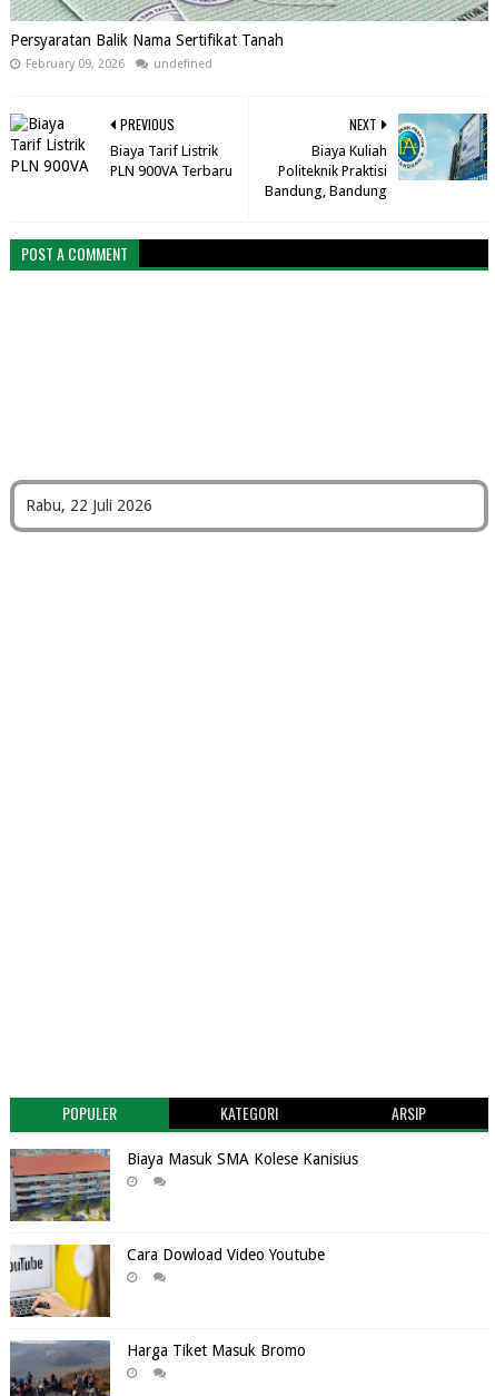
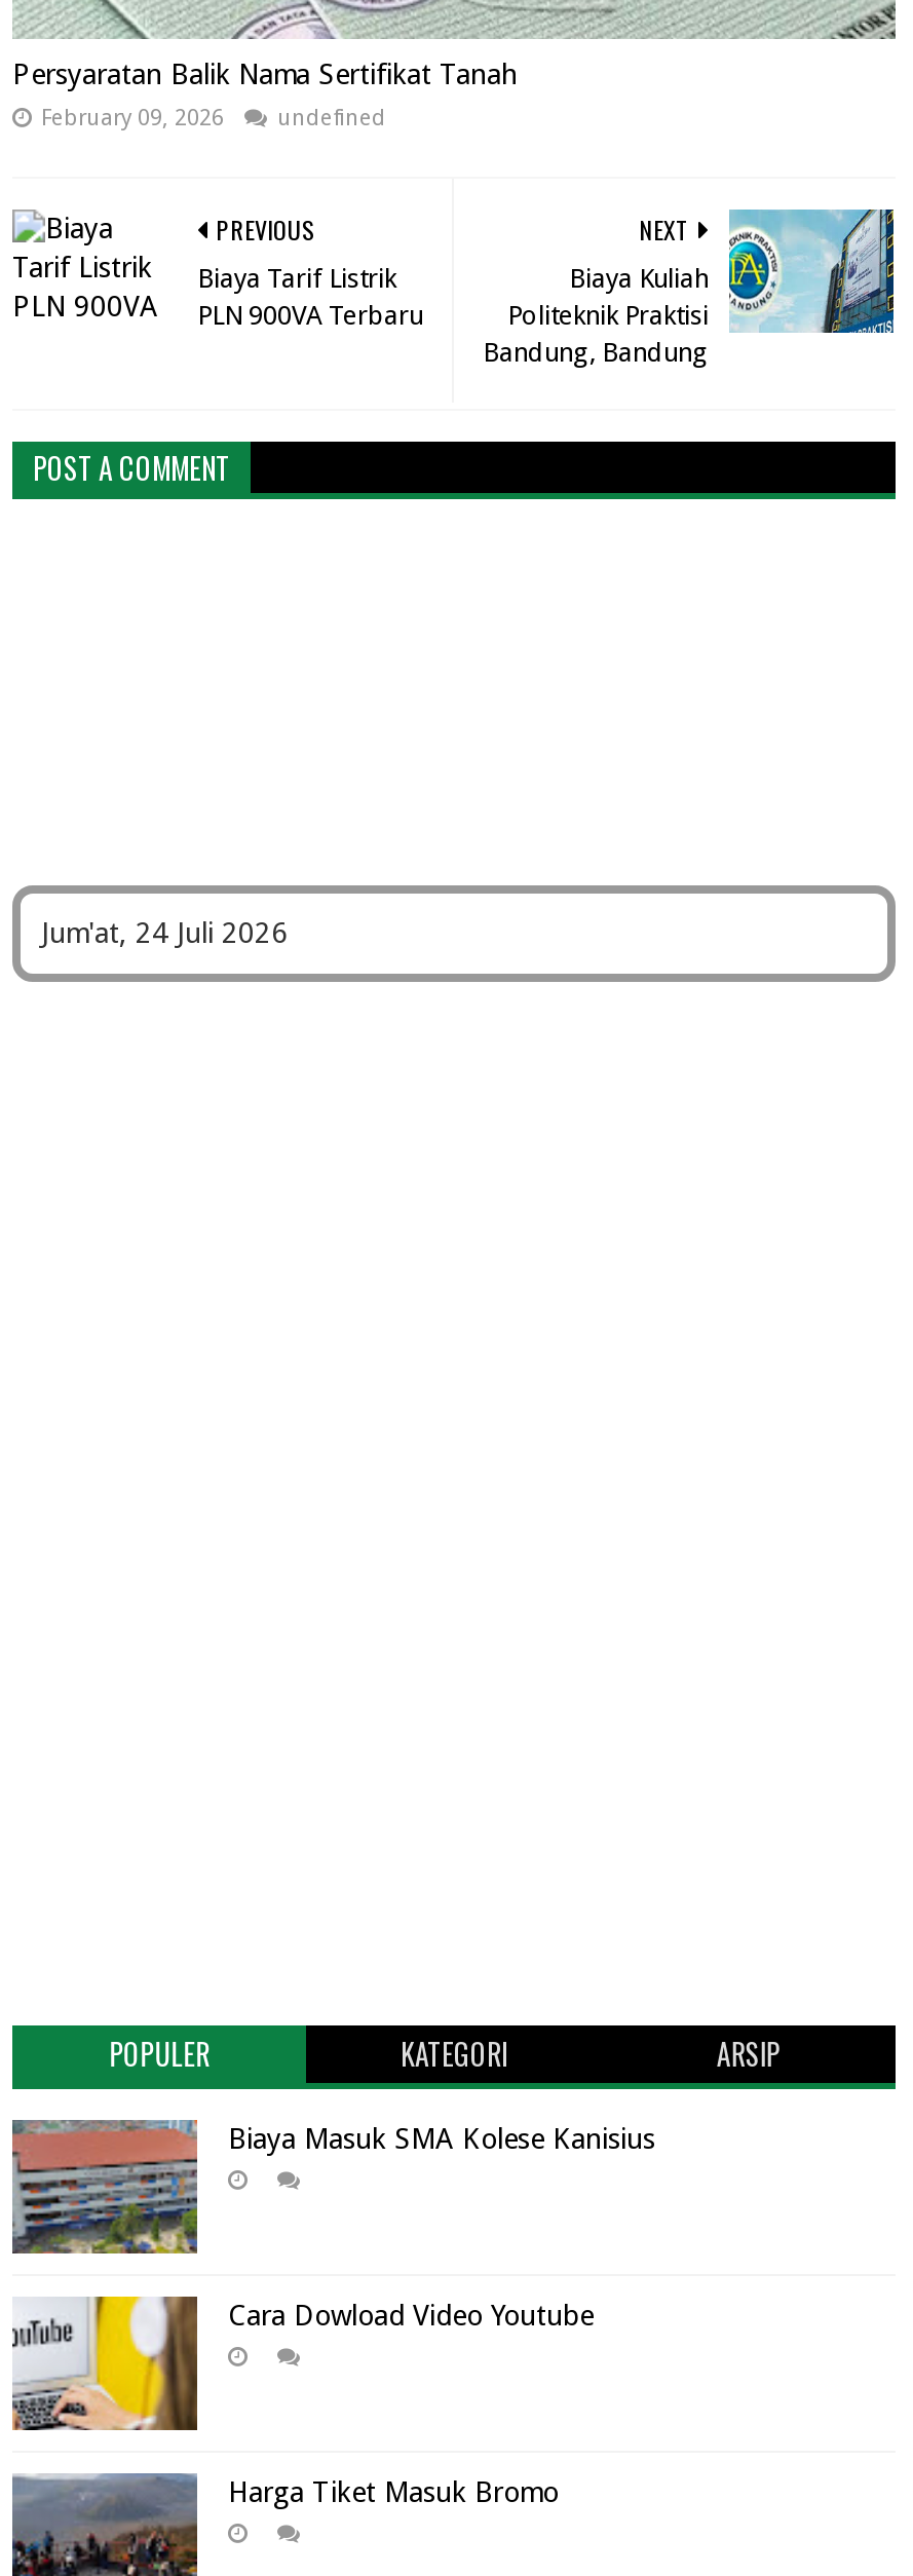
- Rabu, 22 Juli 2026
+ Jum'at, 24 Juli 2026
